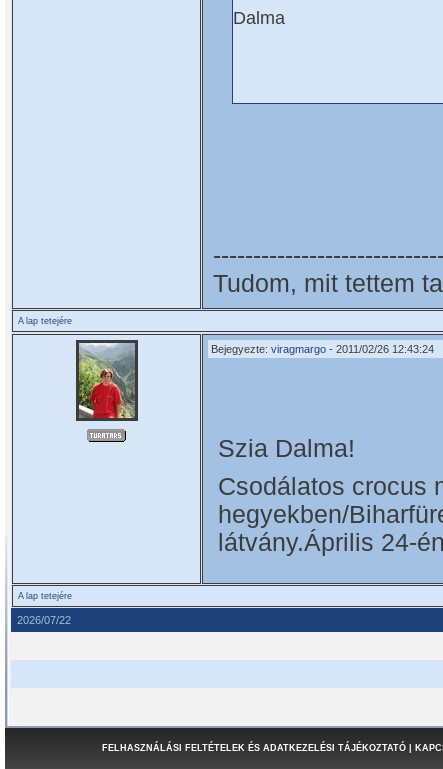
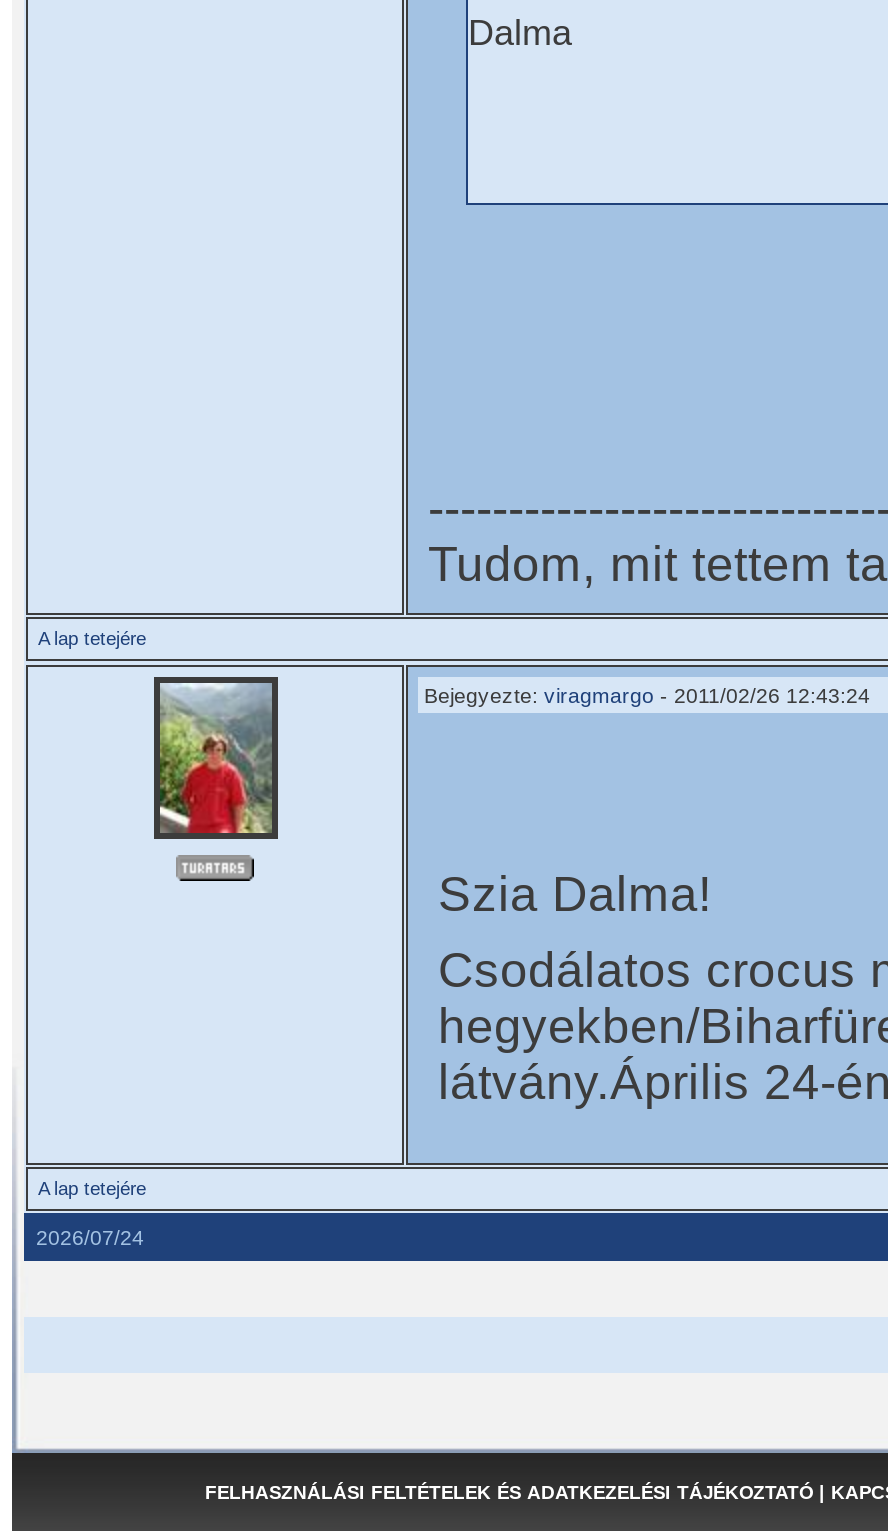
- 2026/07/22
+ 2026/07/24
